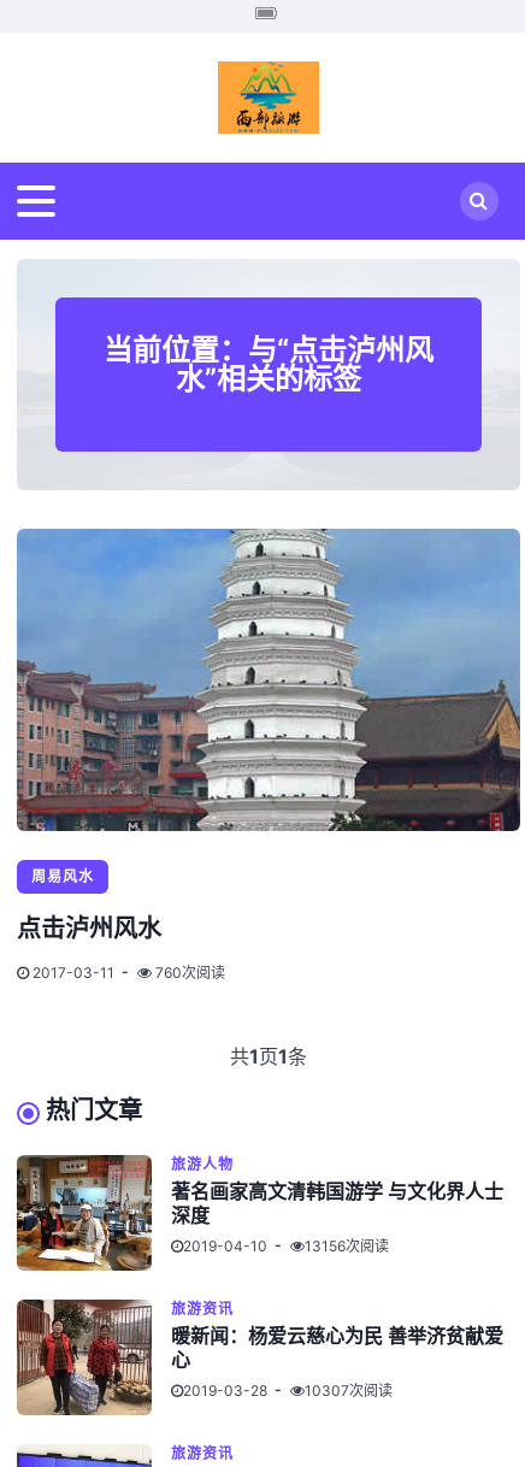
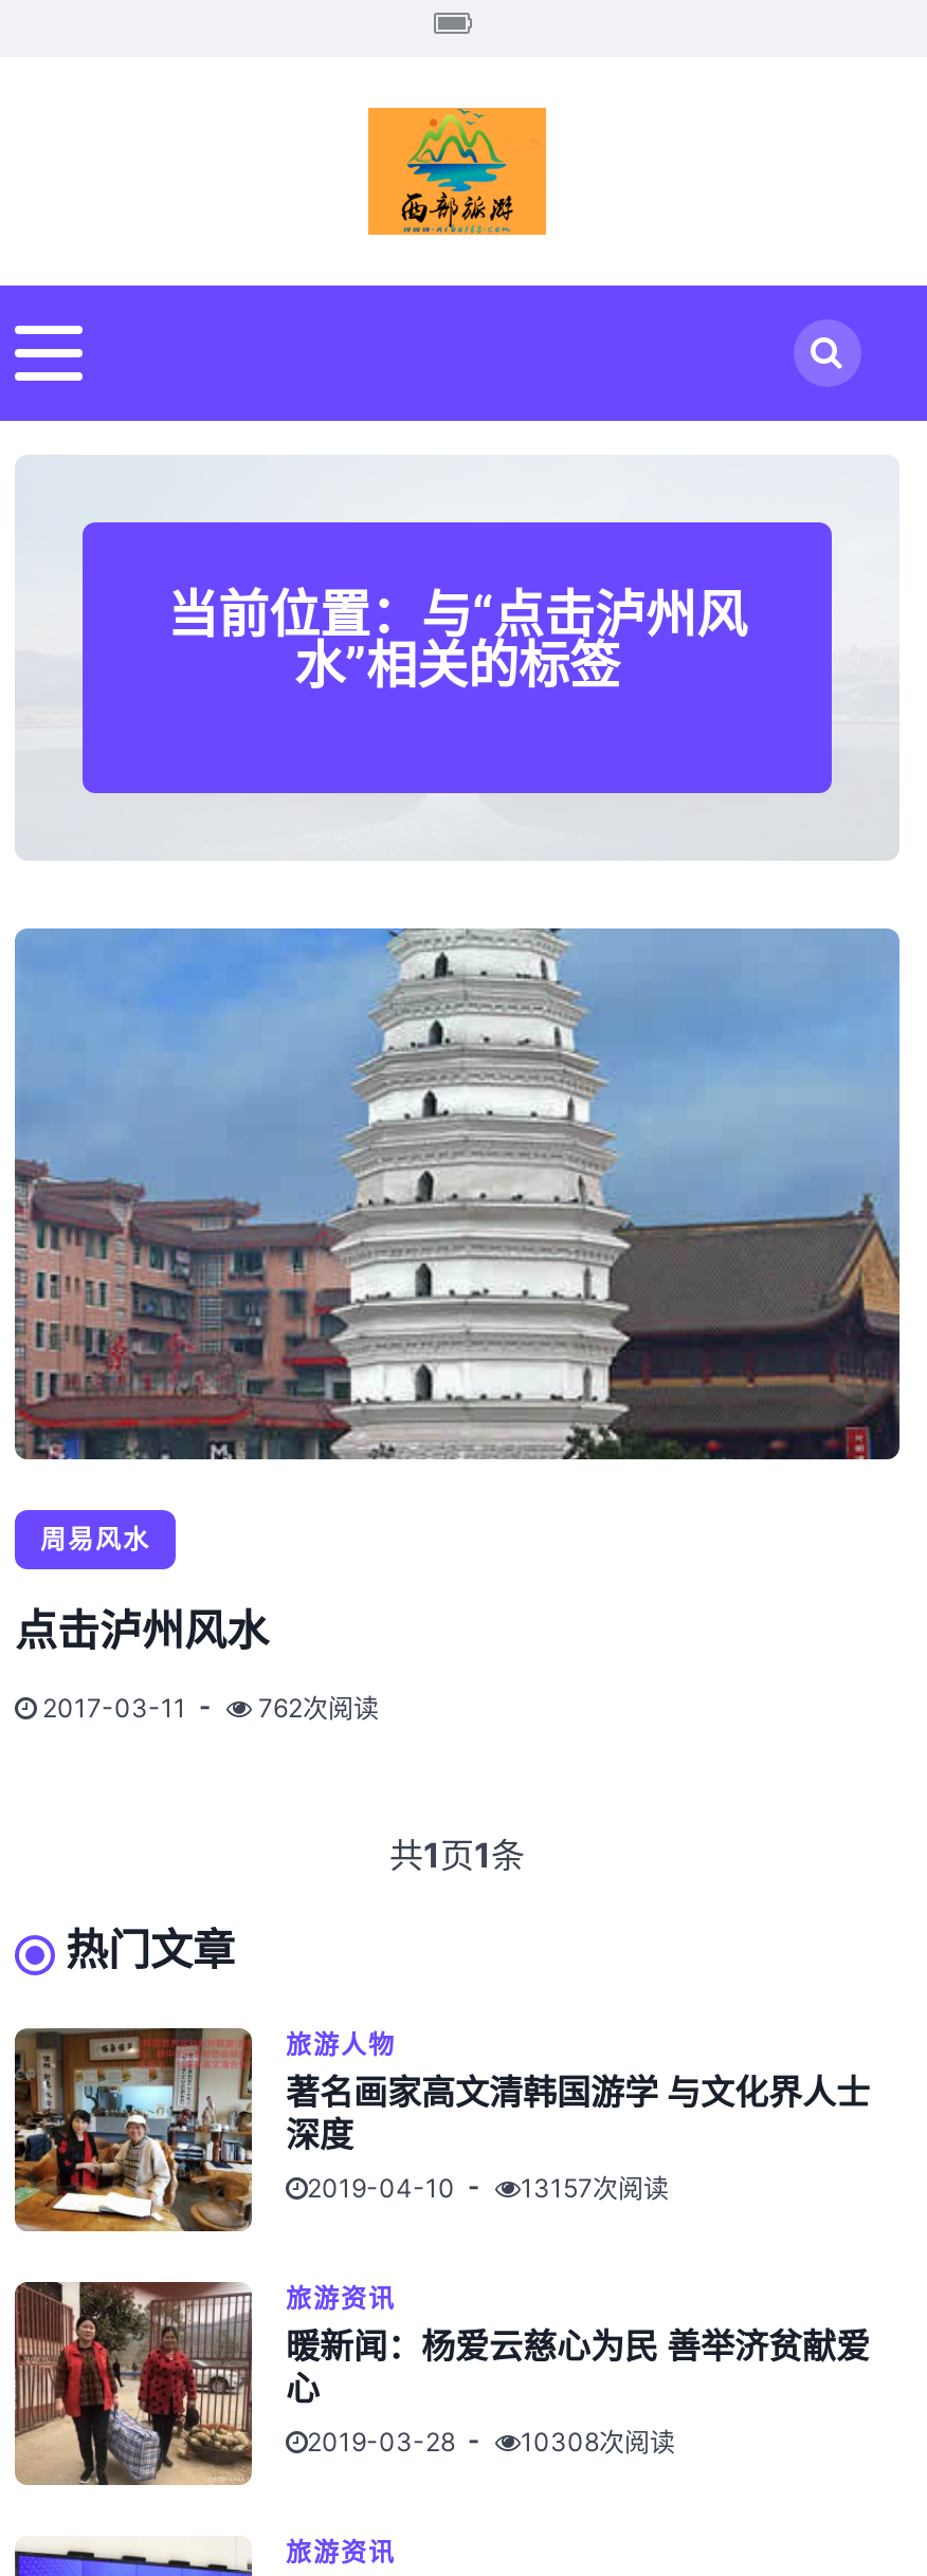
- 760次阅读
+ 762次阅读

- 13156次阅读
+ 13157次阅读

- 10307次阅读
+ 10308次阅读
